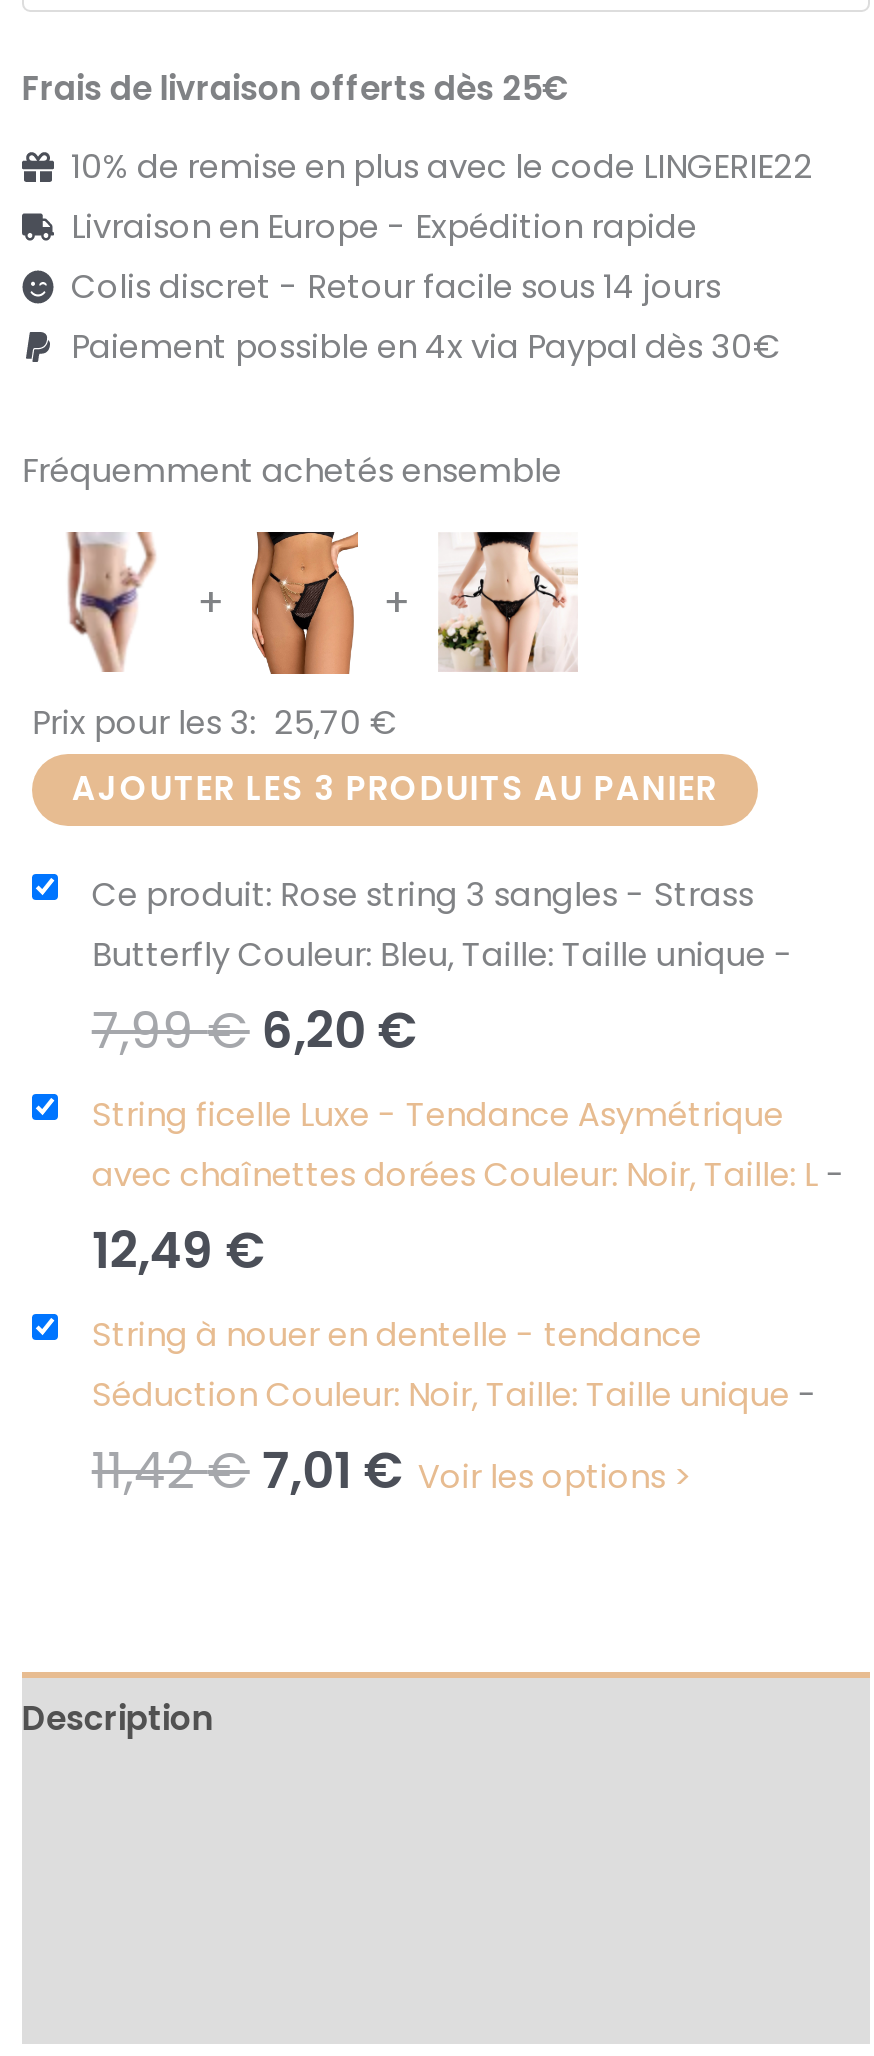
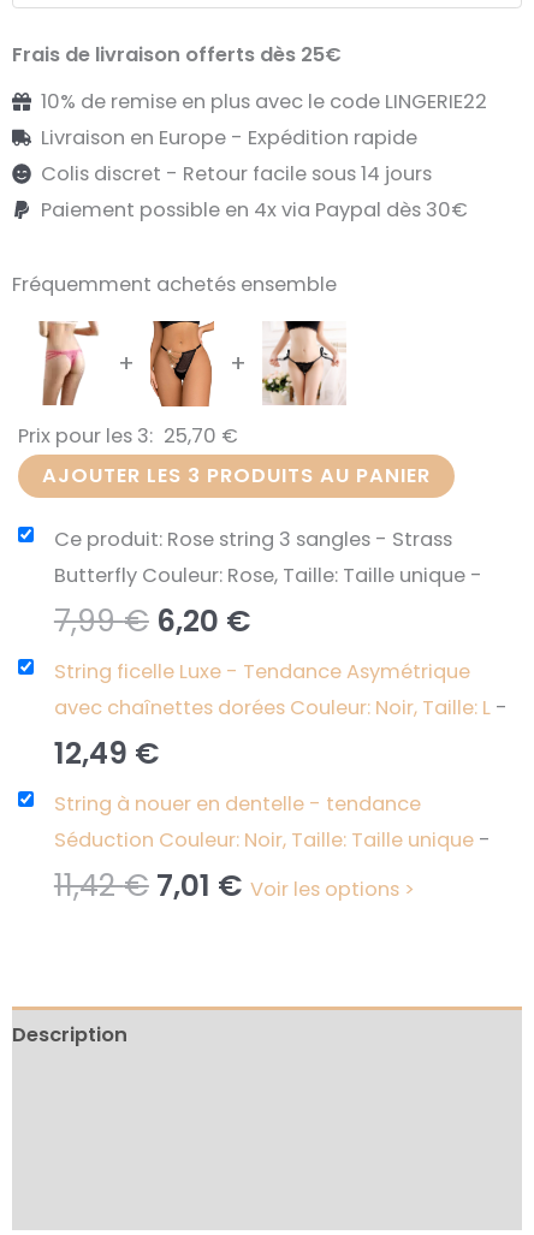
- [image]
+ [image]

- Butterfly Couleur: Bleu, Taille: Taille unique -
+ Butterfly Couleur: Rose, Taille: Taille unique -
